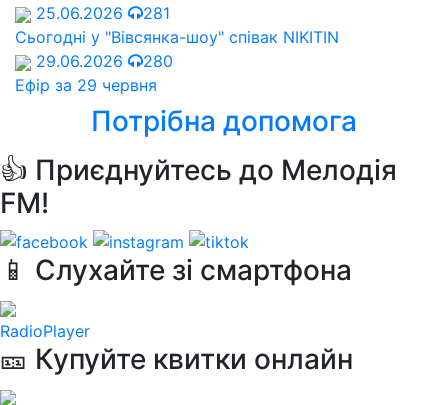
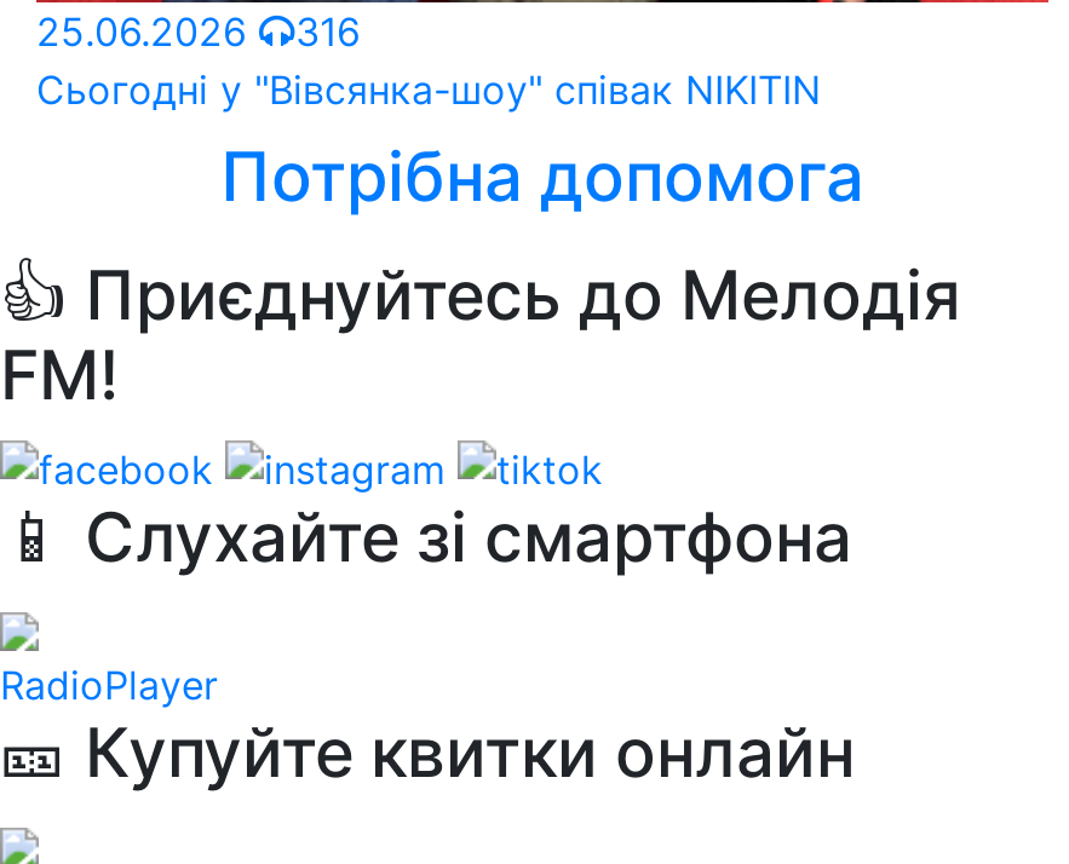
- 25.06.2026 281
+ 25.06.2026 316

- 29.06.2026
- 280
- Ефір за 29 червня
